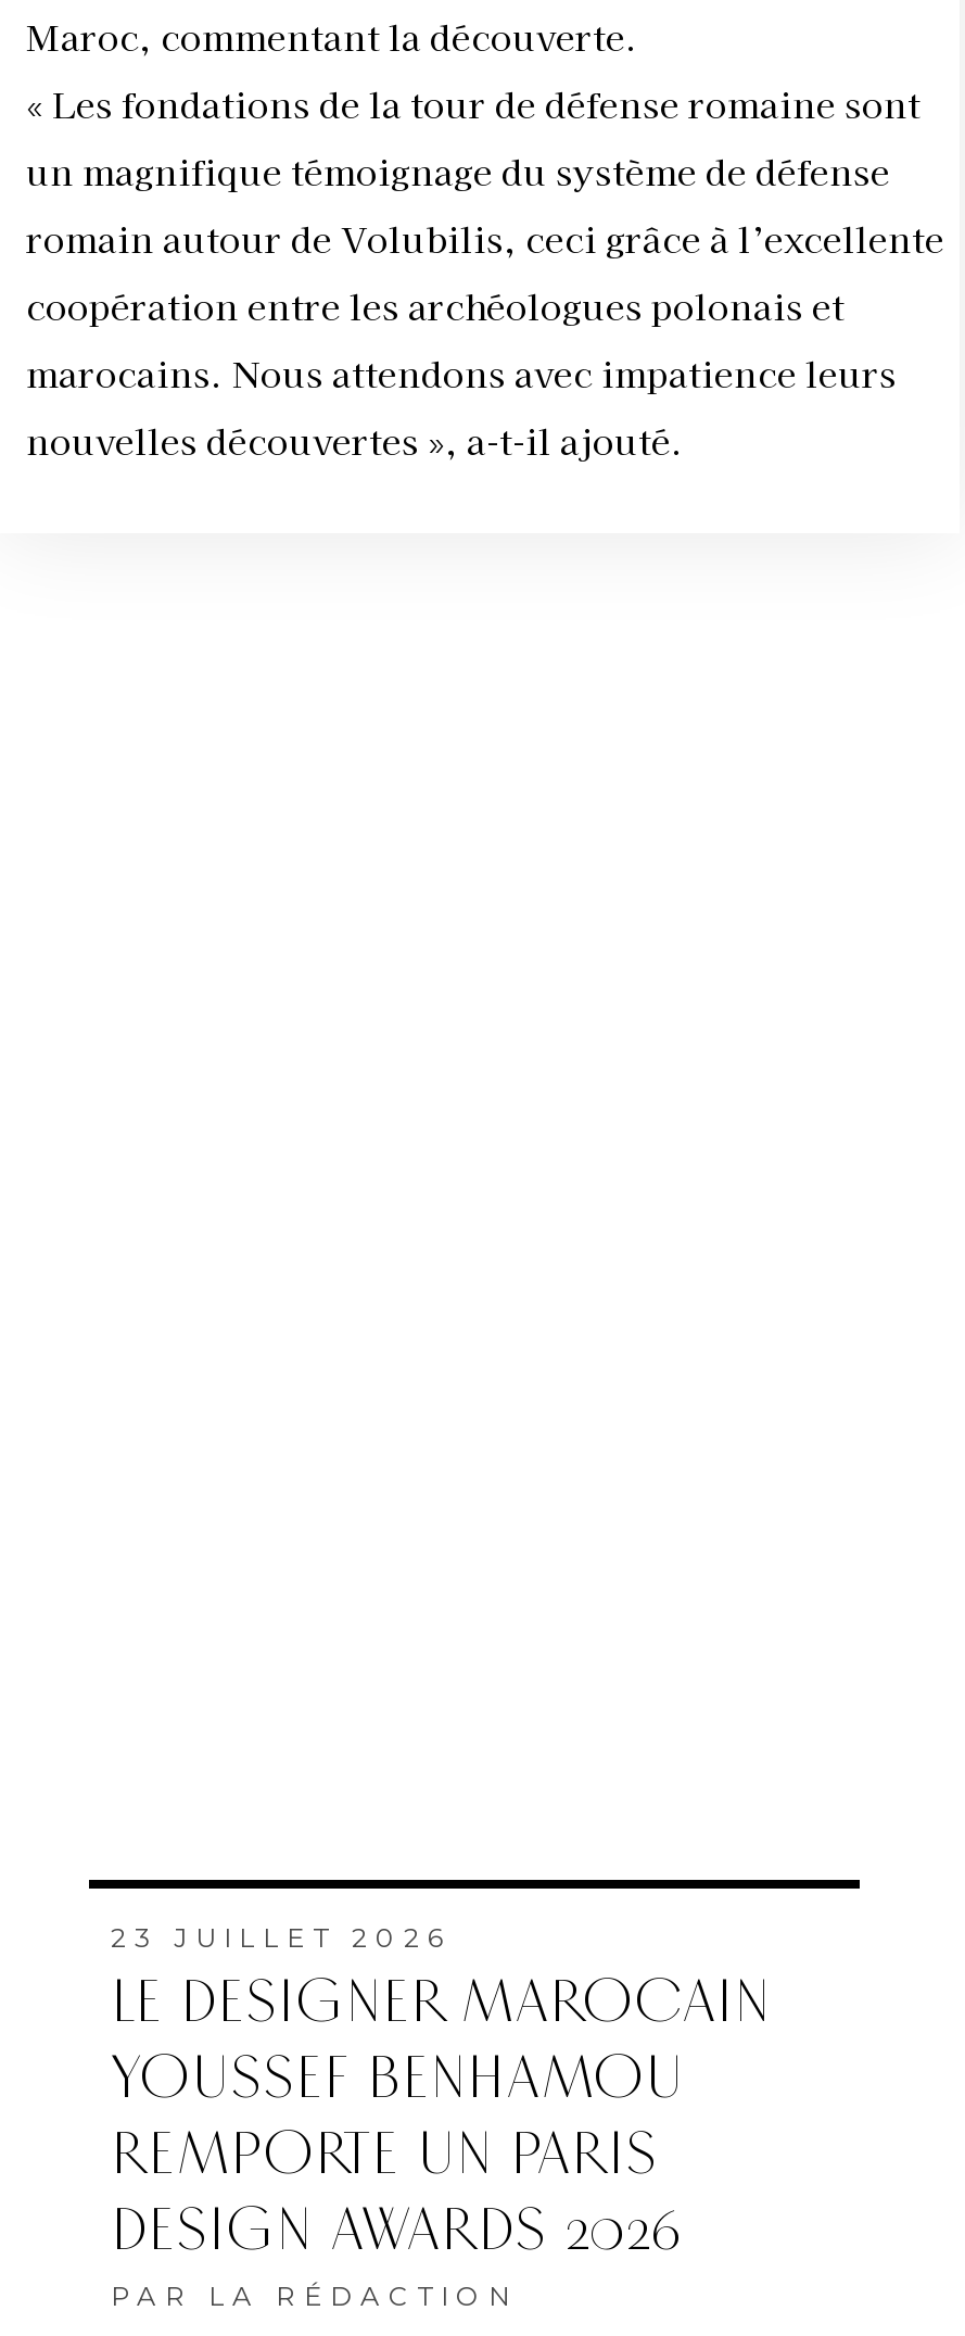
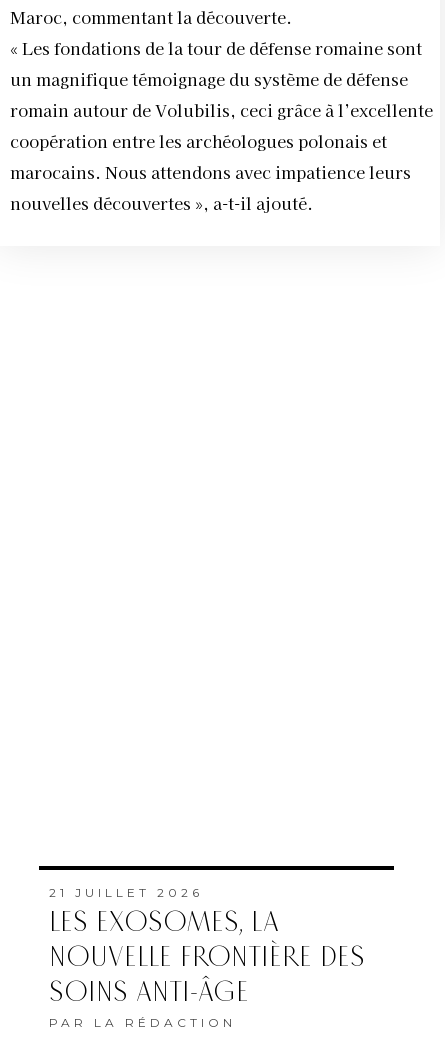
- 23 JUILLET 2026
- LE DESIGNER MAROCAIN
- YOUSSEF BENHAMOU
- REMPORTE UN PARIS
- DESIGN AWARDS 2026
+ 21 JUILLET 2026
+ LES EXOSOMES, LA
+ NOUVELLE FRONTIÈRE DES
+ SOINS ANTI-ÂGE
